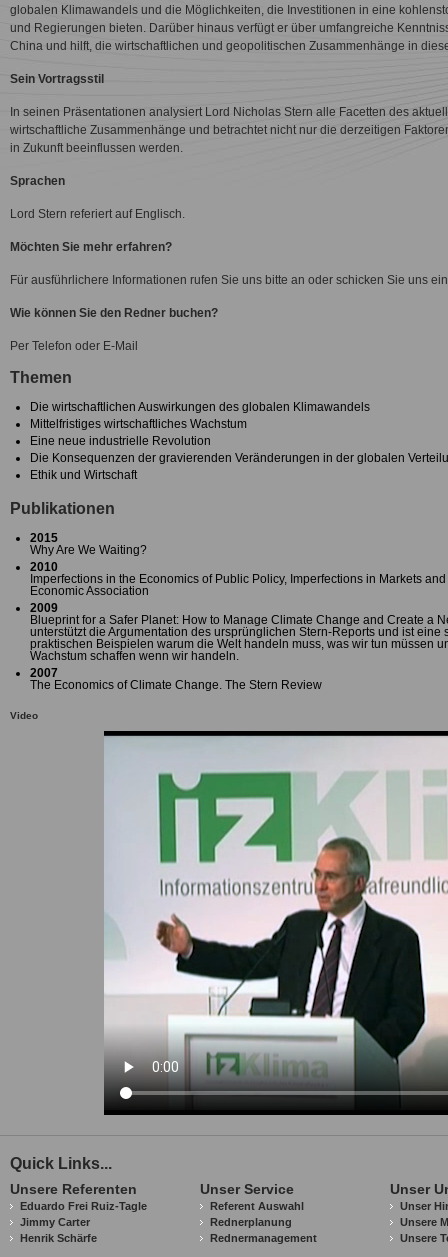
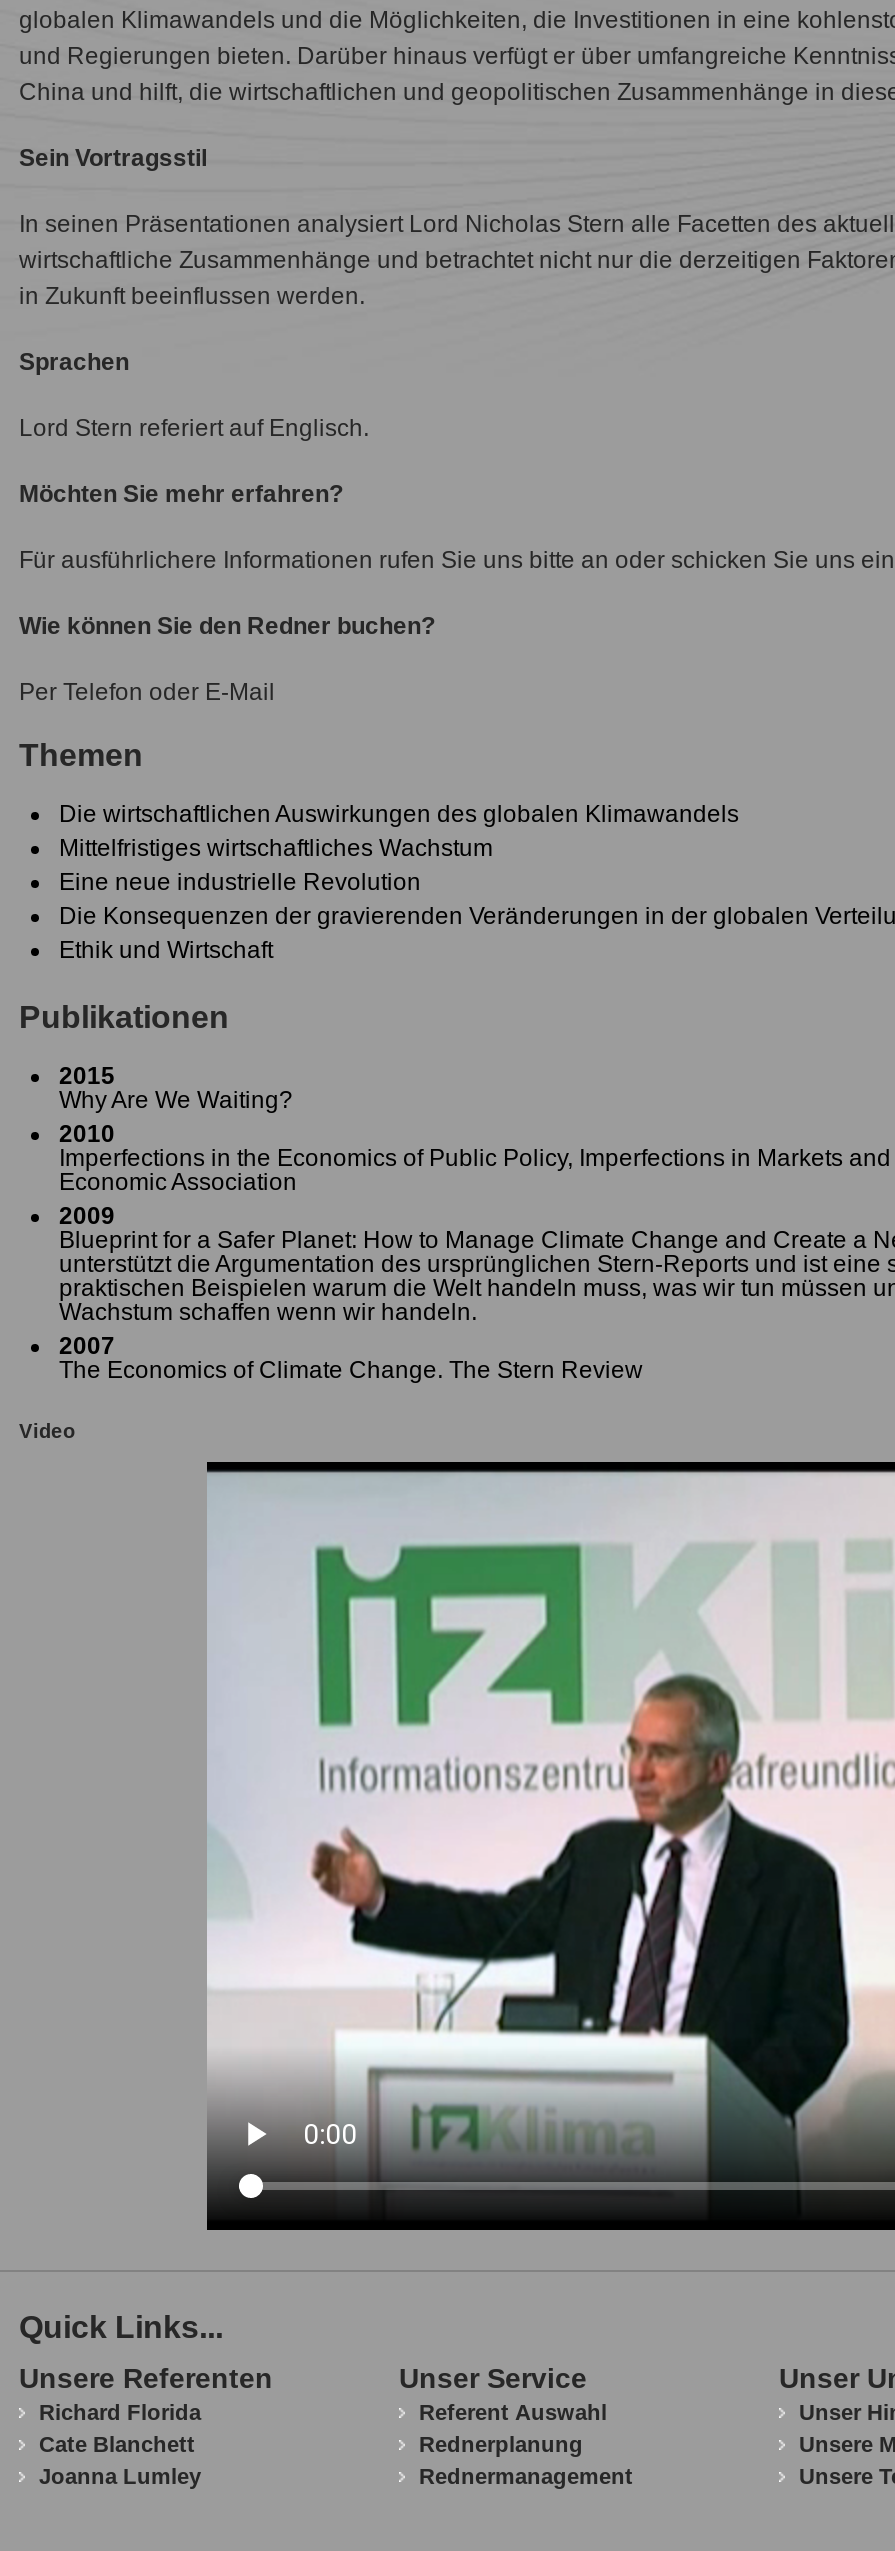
- Eduardo Frei Ruiz-Tagle
- Jimmy Carter
- Henrik Schärfe
+ Richard Florida
+ Cate Blanchett
+ Joanna Lumley
